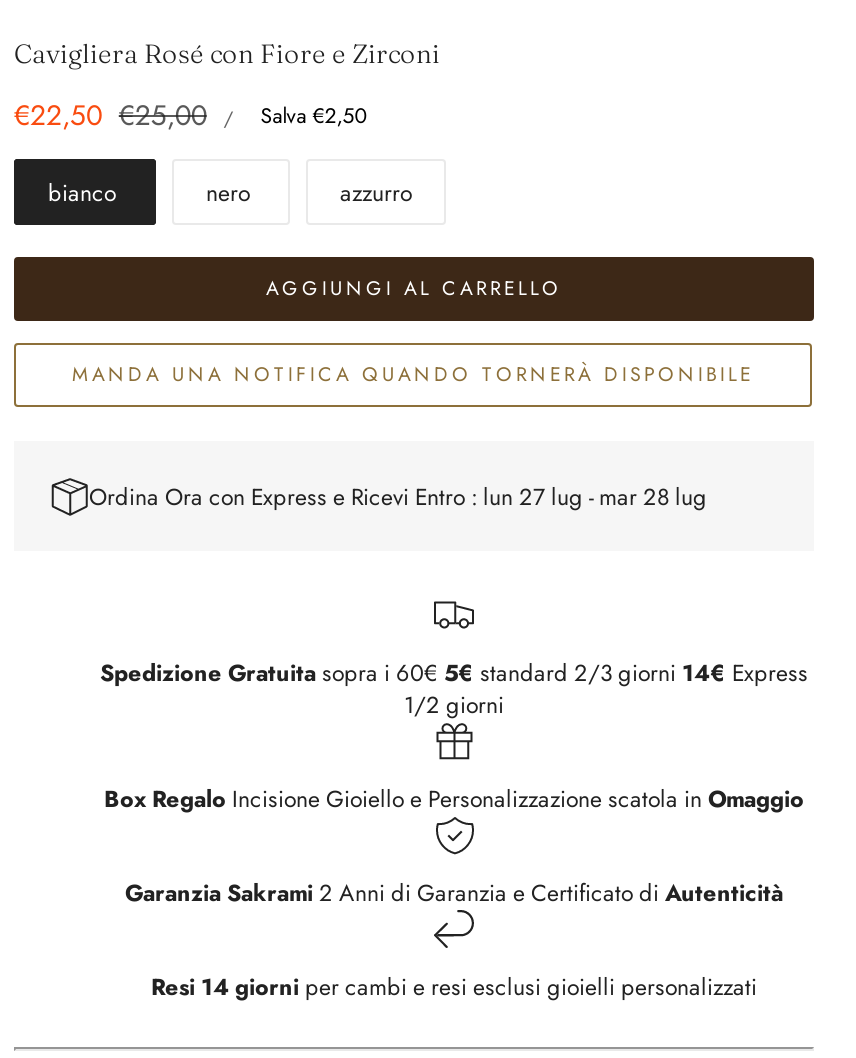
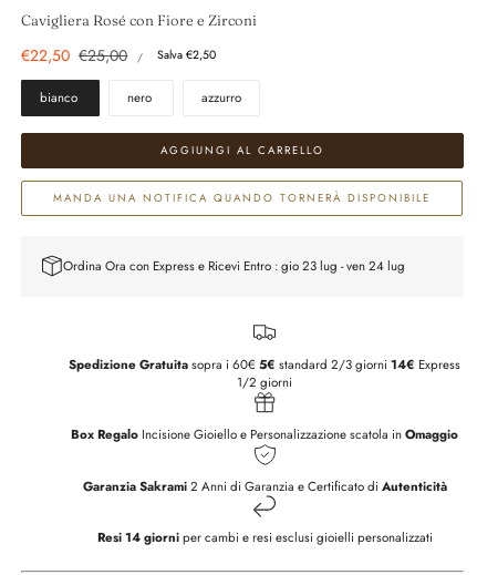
- Ordina Ora con Express e Ricevi Entro : lun 27 lug - mar 28 lug
+ Ordina Ora con Express e Ricevi Entro : gio 23 lug - ven 24 lug
